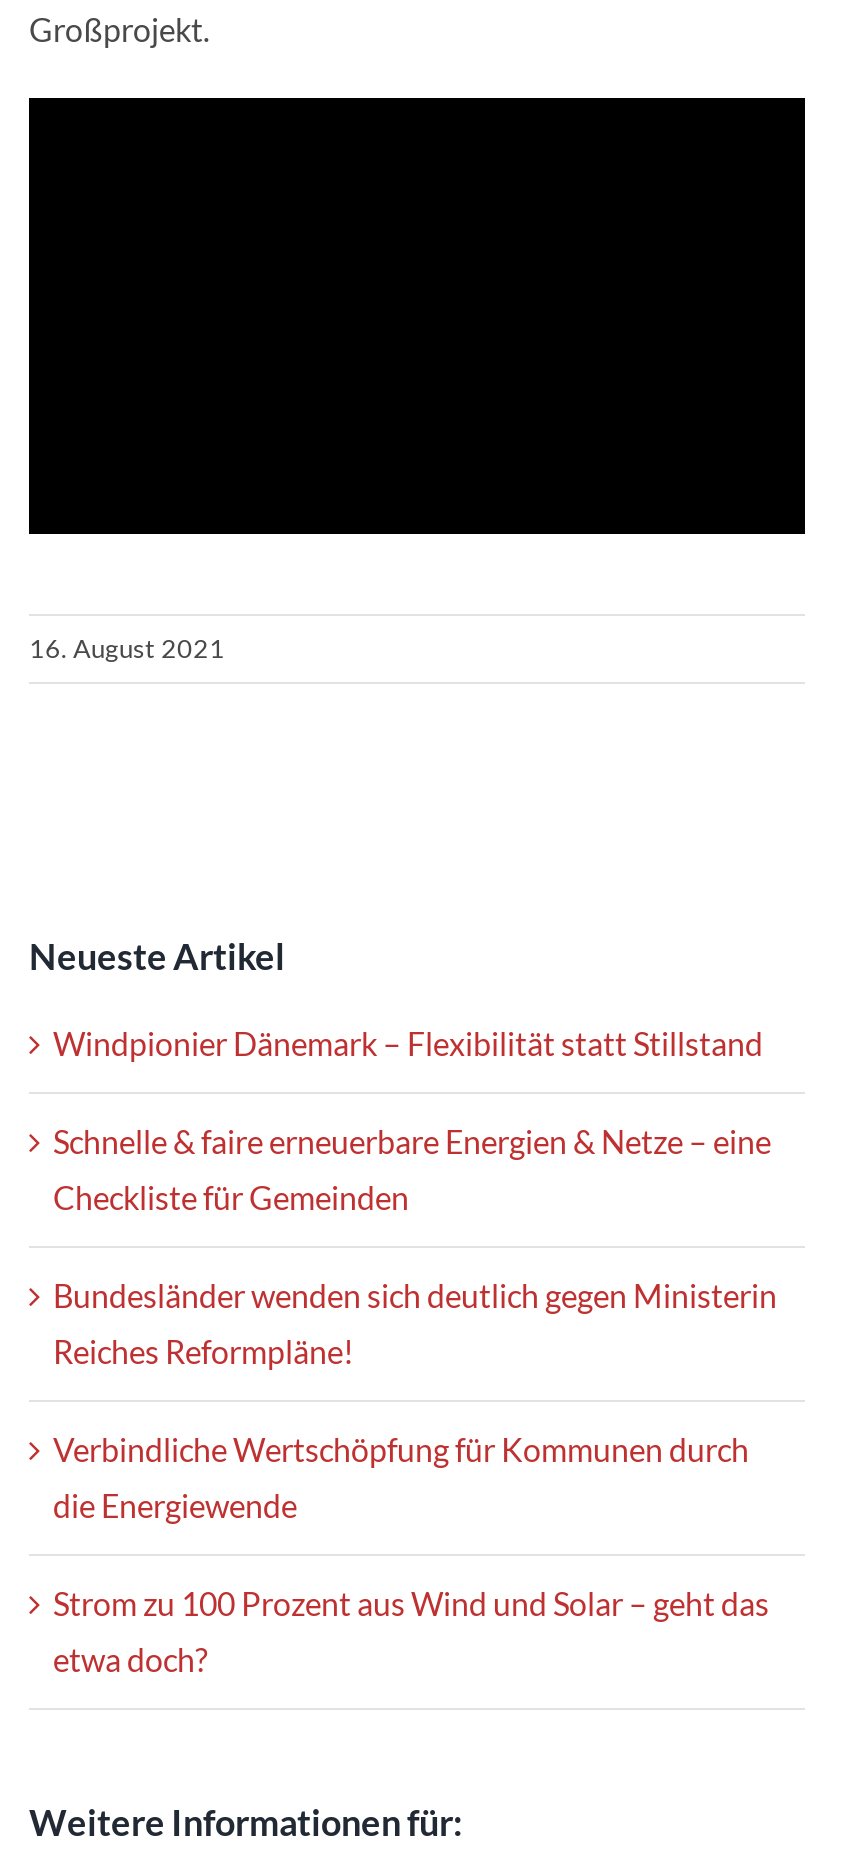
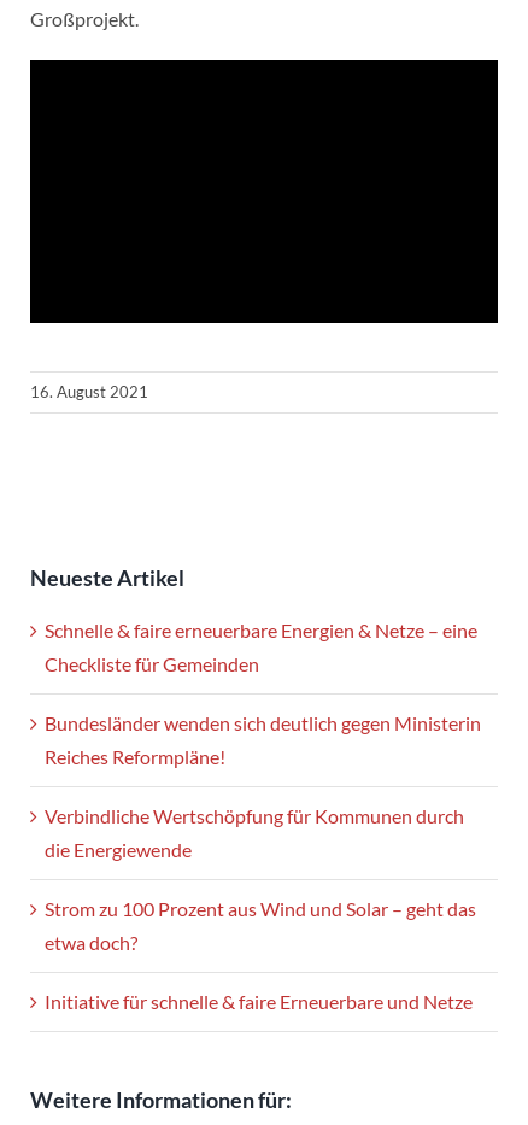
- Windpionier Dänemark – Flexibilität statt Stillstand

moved up: Schnelle & faire erneuerbare Energien & Netze – eine | Checkliste für Gemeinden | Bundesländer wenden sich deutlich gegen Ministerin | Reiches Reformpläne! | Verbindliche Wertschöpfung für Kommunen durch | die Energiewende | Strom zu 100 Prozent aus Wind und Solar – geht das | etwa doch?

+ Initiative für schnelle & faire Erneuerbare und Netze
